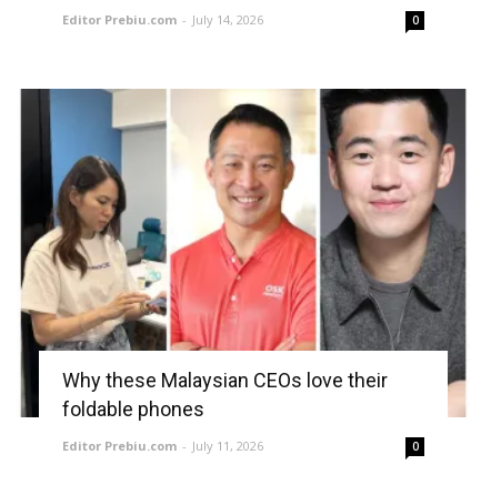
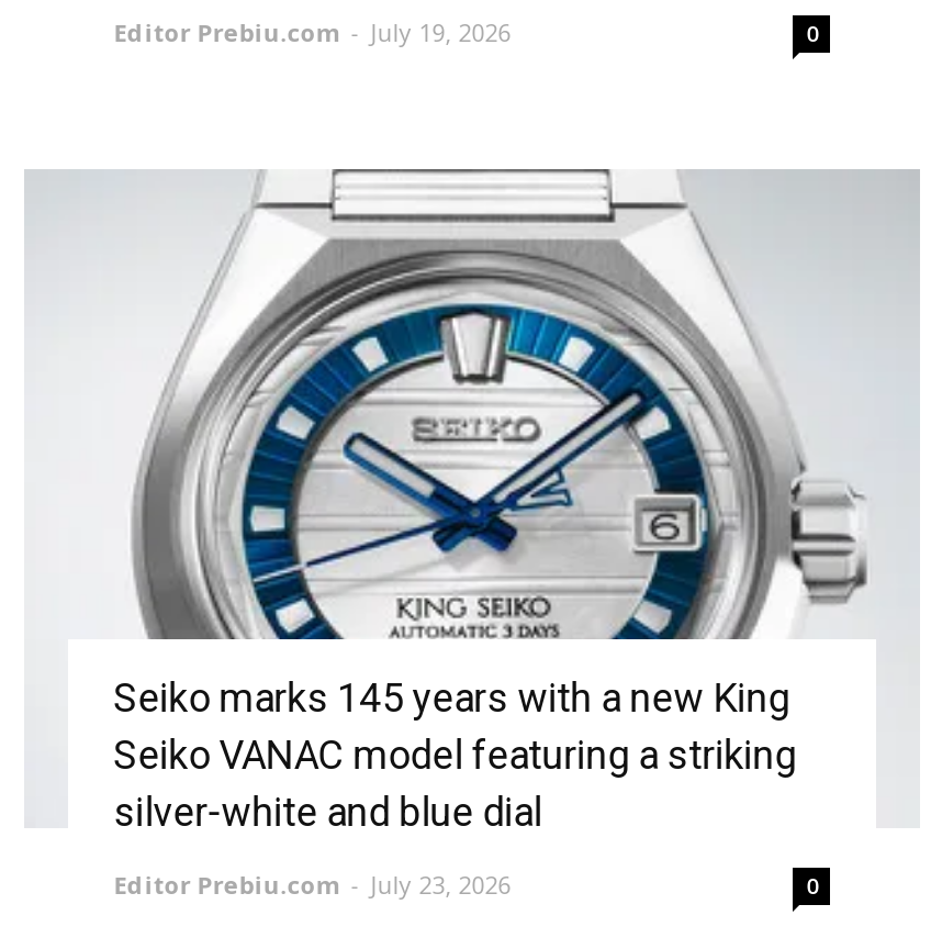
- Editor Prebiu.com - July 14, 2026
+ Editor Prebiu.com - July 19, 2026

- [image]
- Why these Malaysian CEOs love their
- foldable phones
+ [image]
+ Seiko marks 145 years with a new King
+ Seiko VANAC model featuring a striking
+ silver-white and blue dial

- Editor Prebiu.com - July 11, 2026
+ Editor Prebiu.com - July 23, 2026
